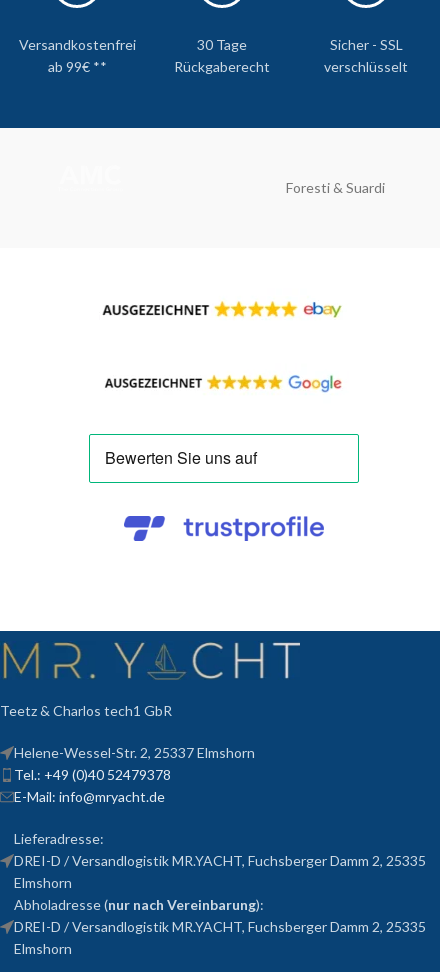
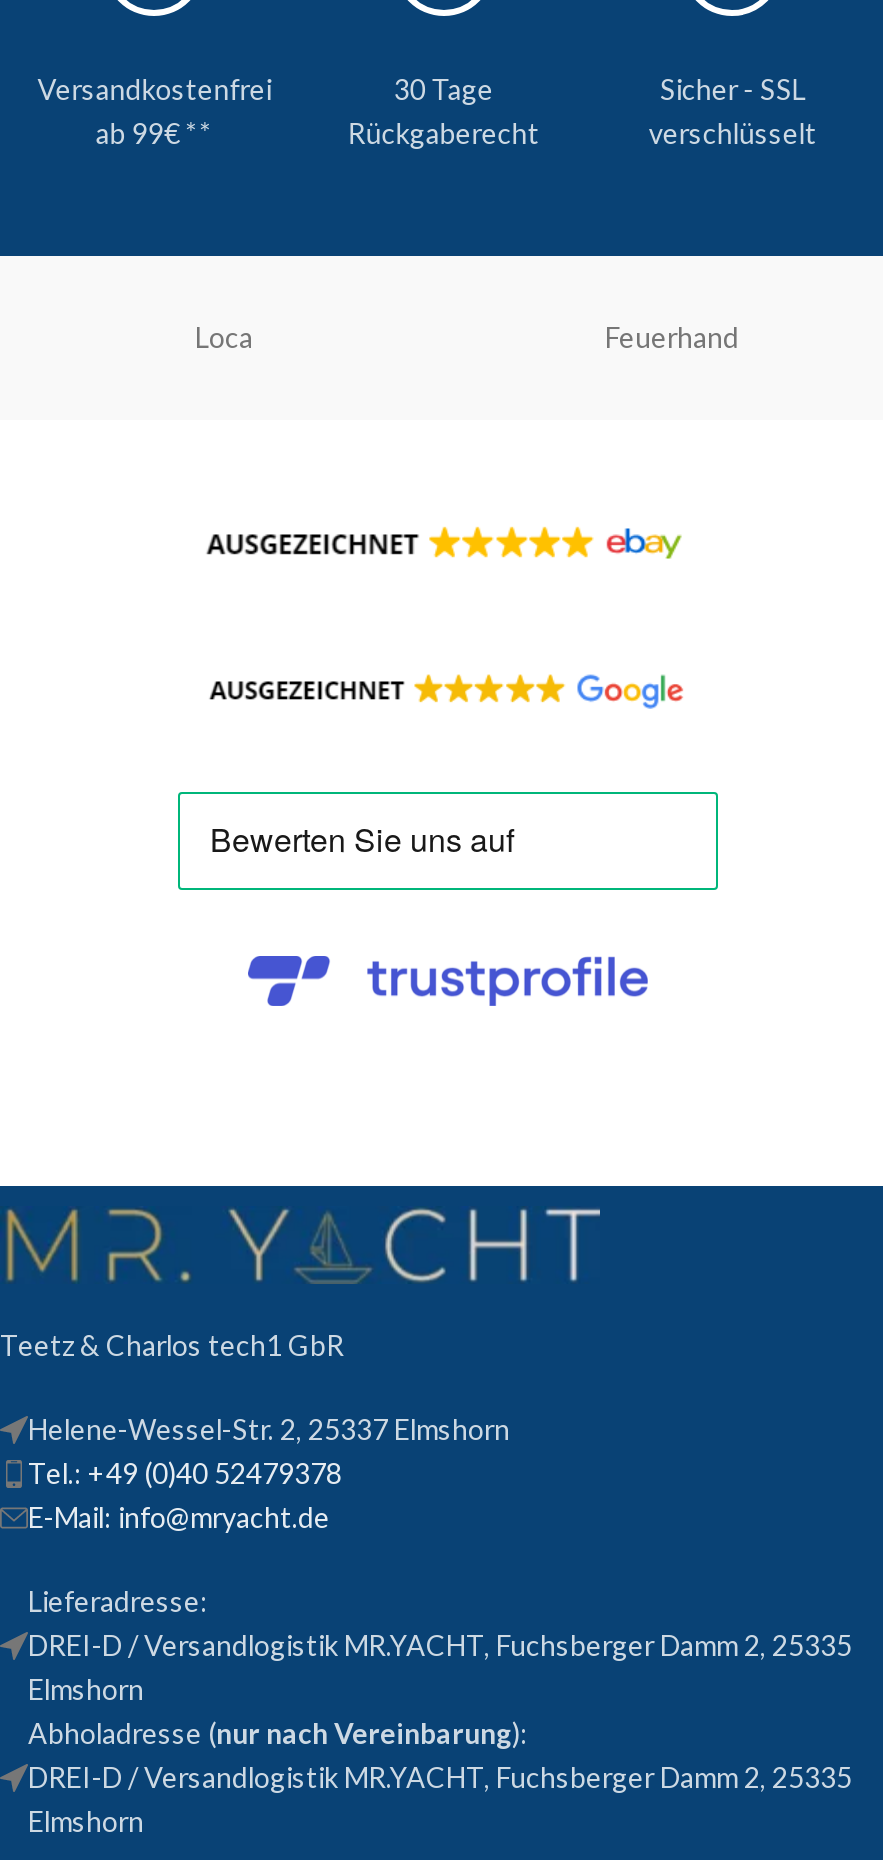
- Foresti & Suardi
+ Loca
+ Feuerhand
